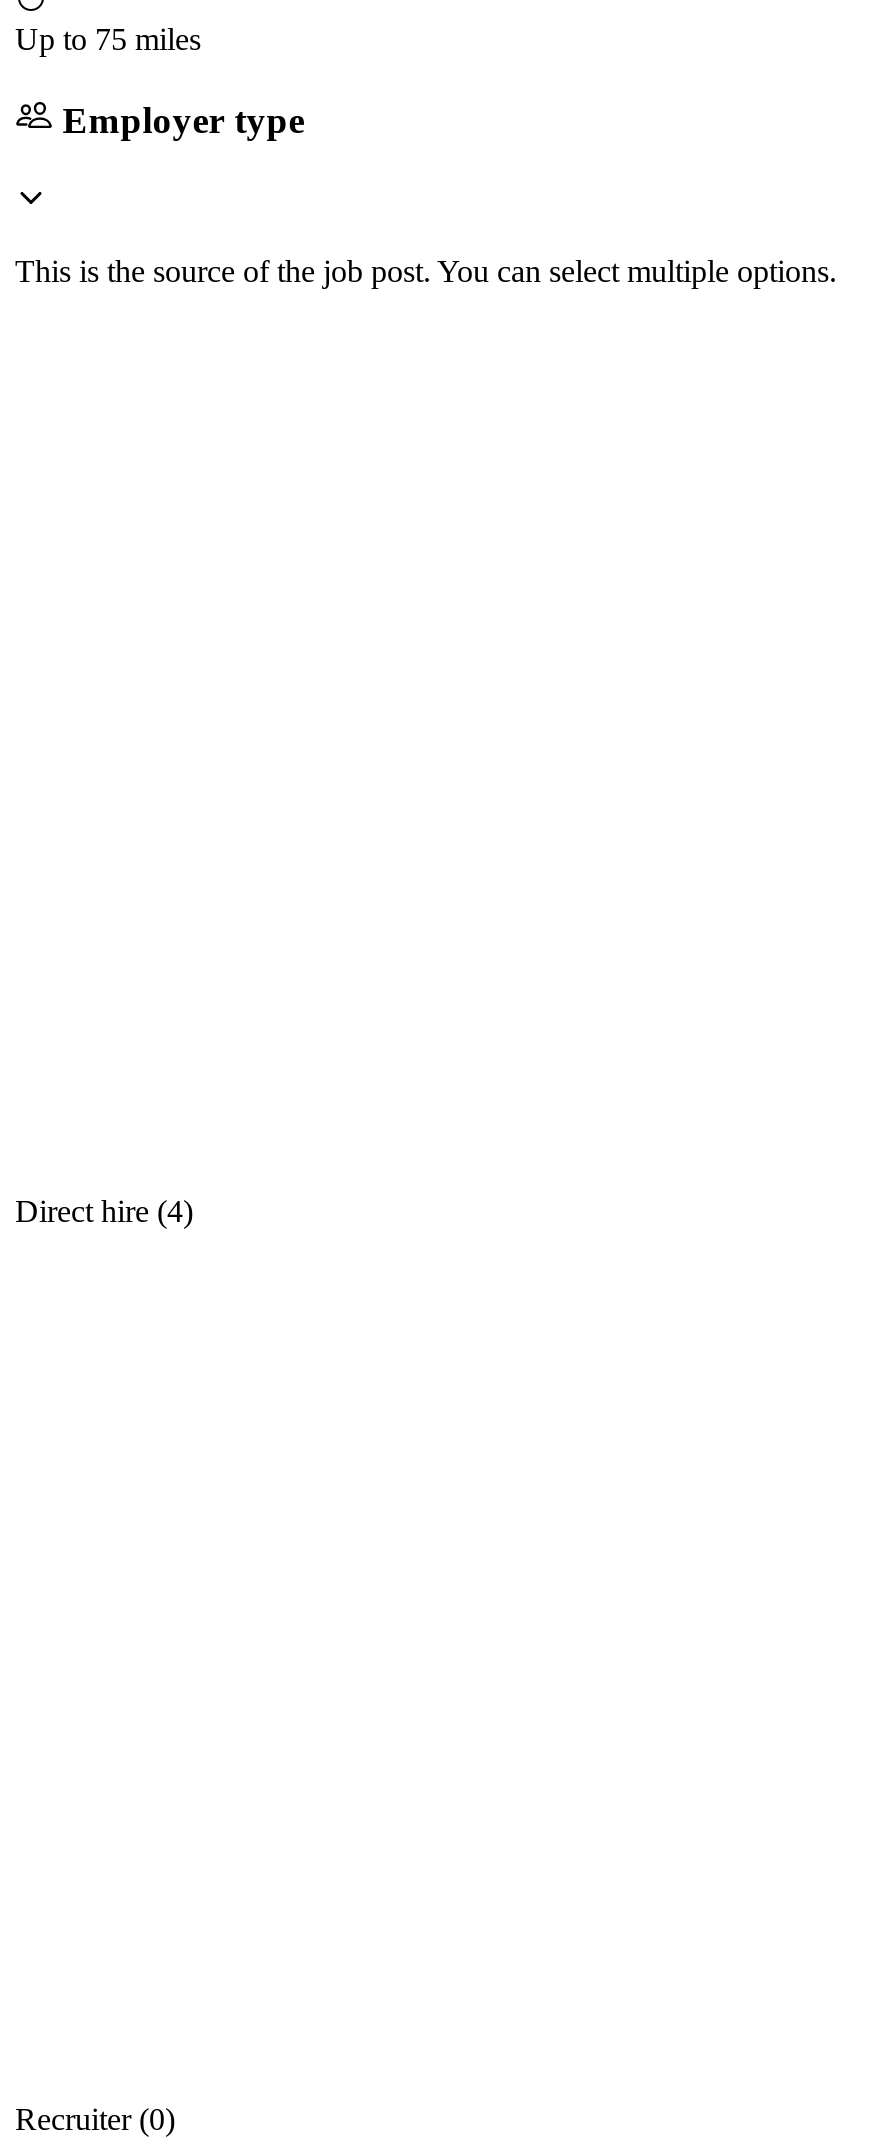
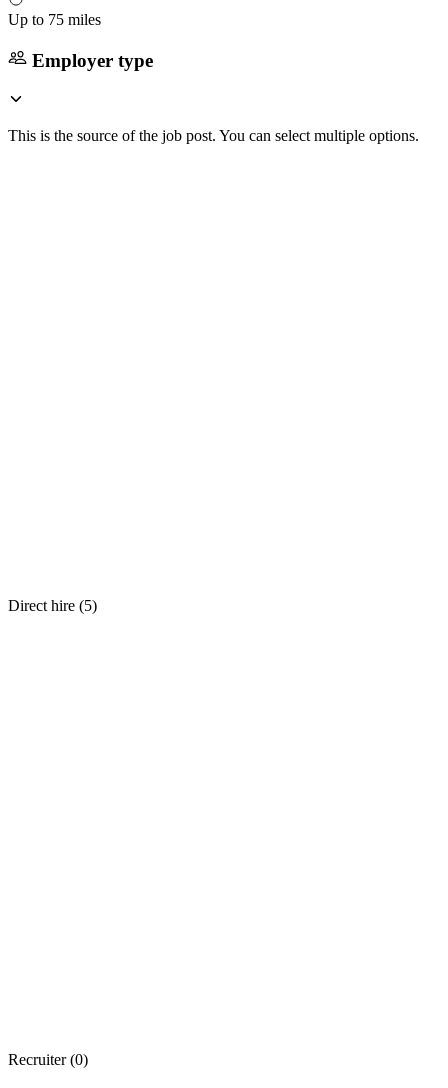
- Direct hire (4)
+ Direct hire (5)
